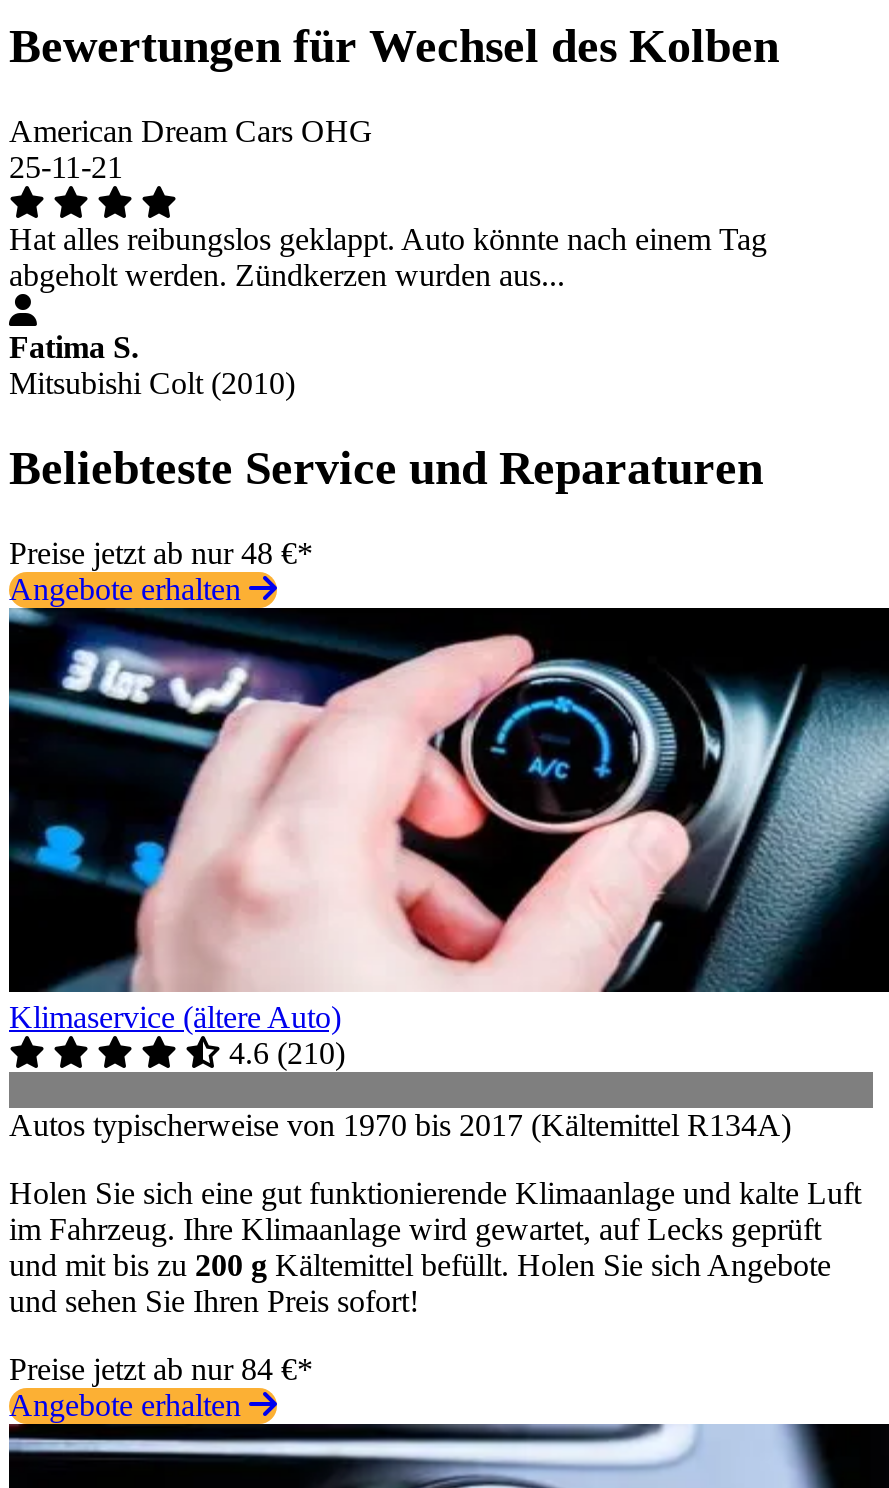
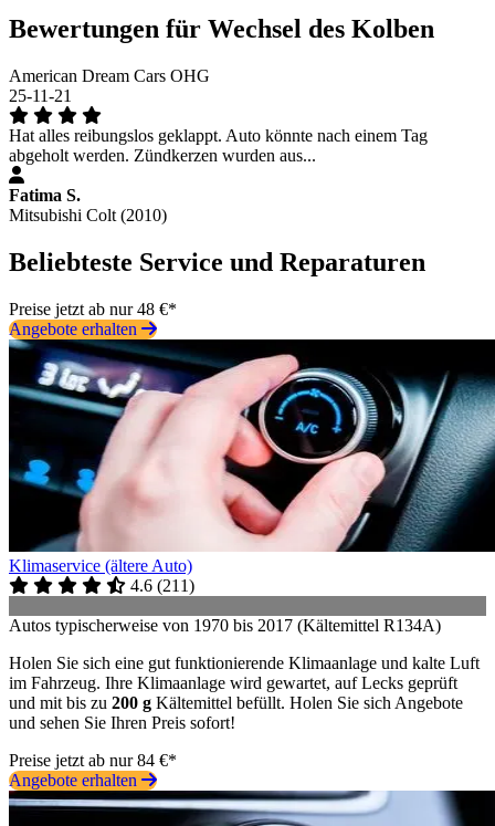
- 4.6 (210)
+ 4.6 (211)
